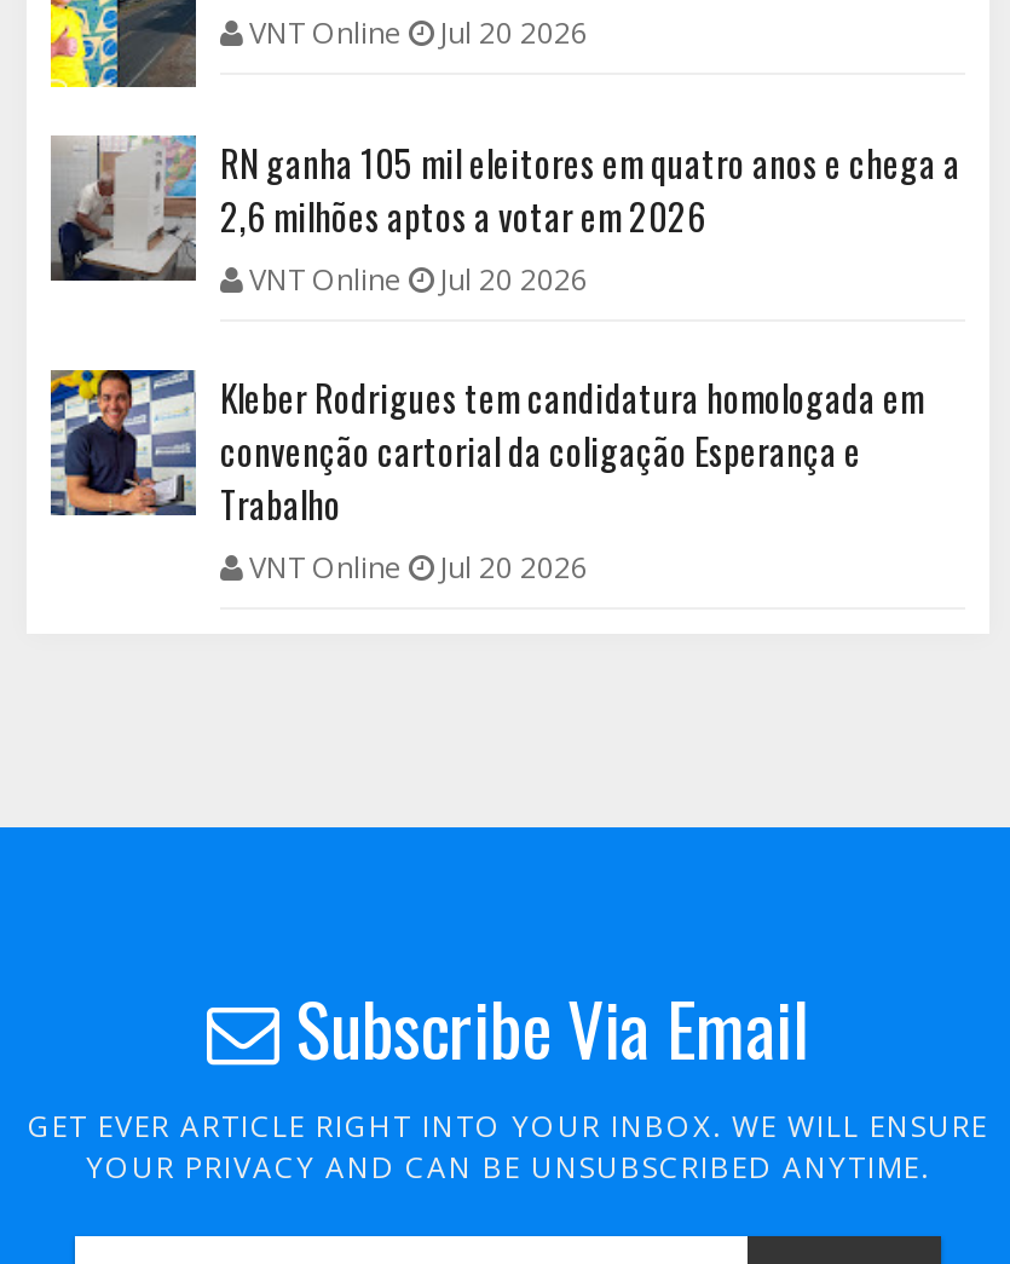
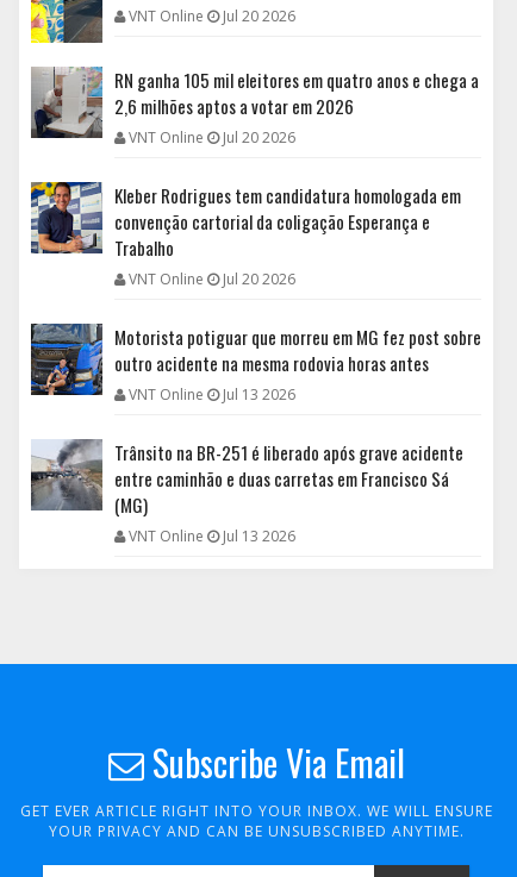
+ [image]
+ Motorista potiguar que morreu em MG fez post sobre
+ outro acidente na mesma rodovia horas antes
+ VNT Online
+ Jul 13 2026
+ Trânsito na BR-251 é liberado após grave acidente
+ entre caminhão e duas carretas em Francisco Sá
+ (MG)
+ VNT Online
+ Jul 13 2026

+ [image]
